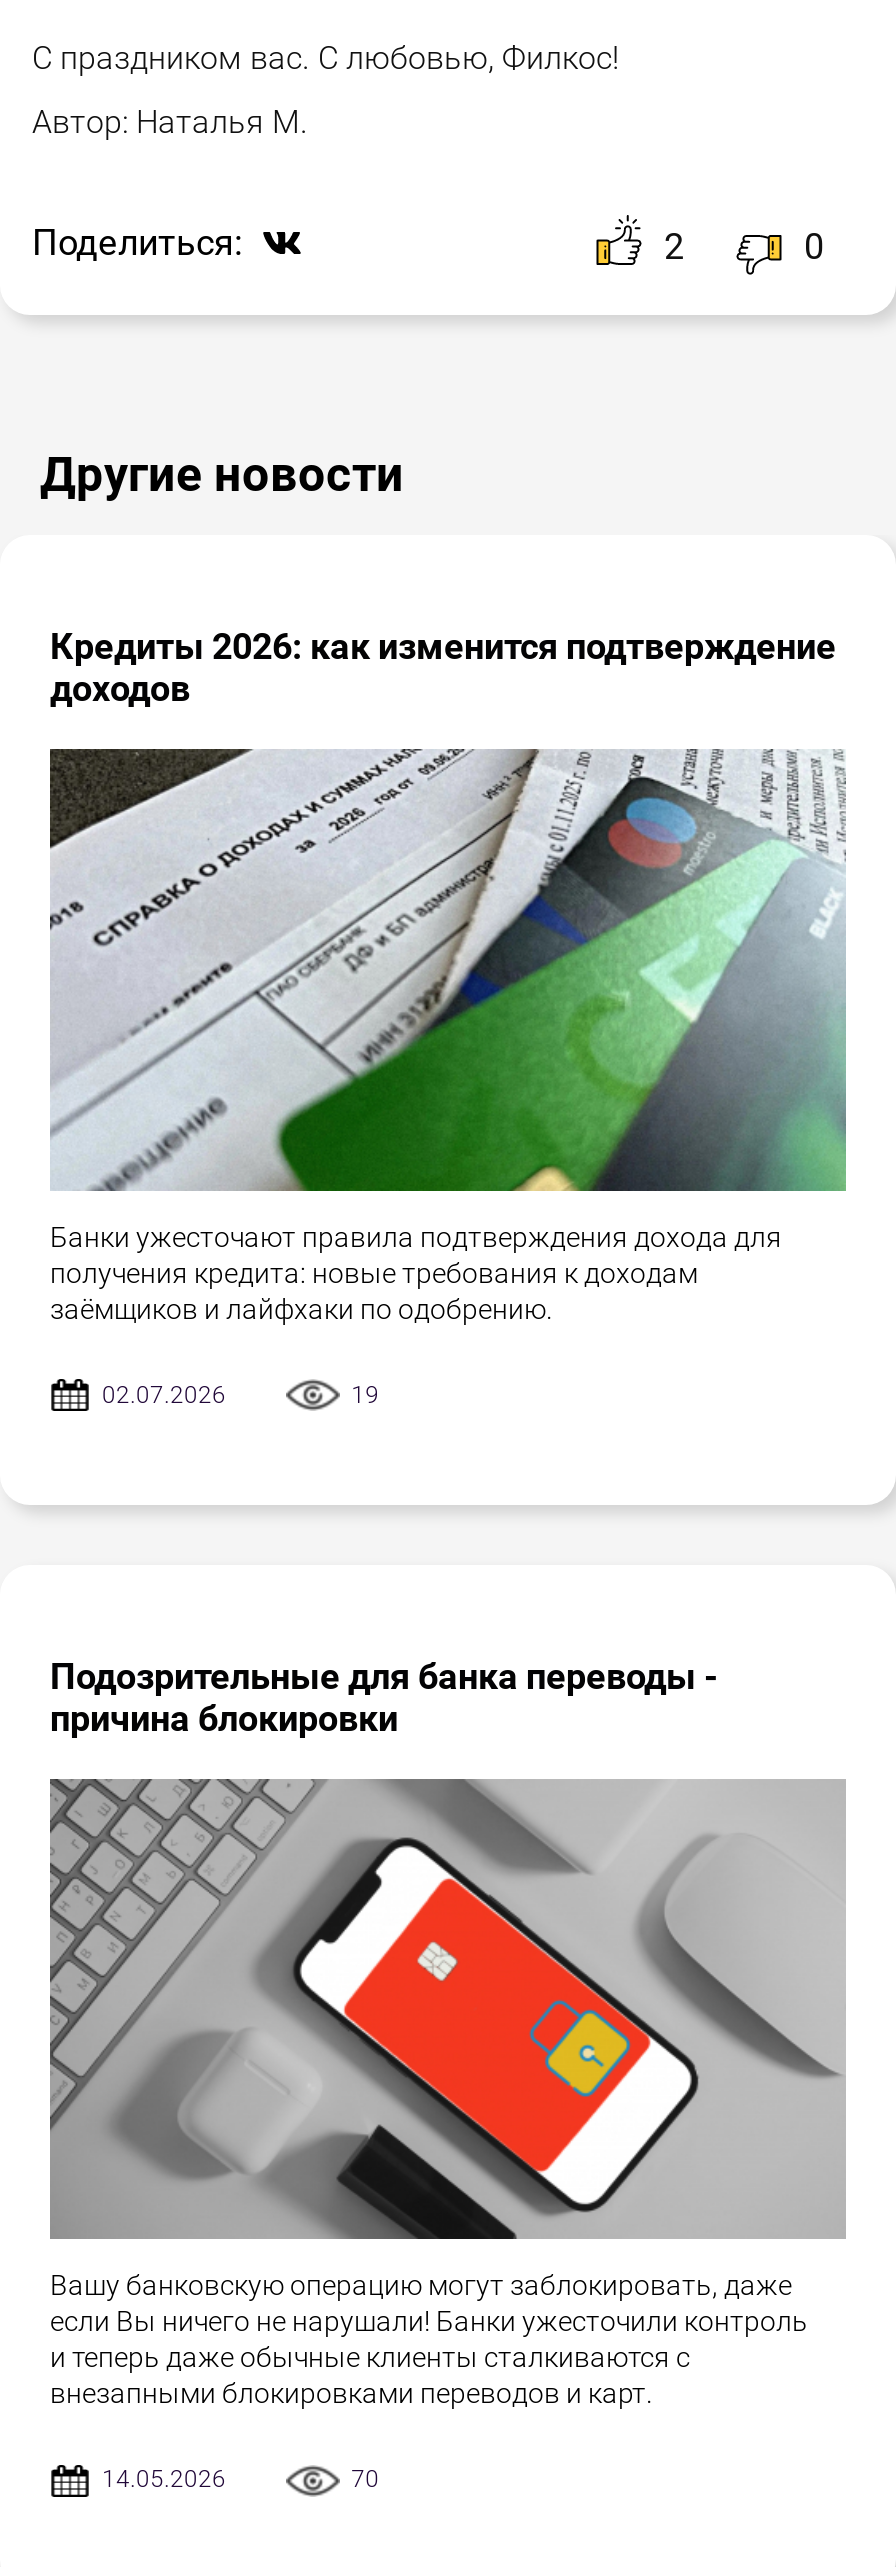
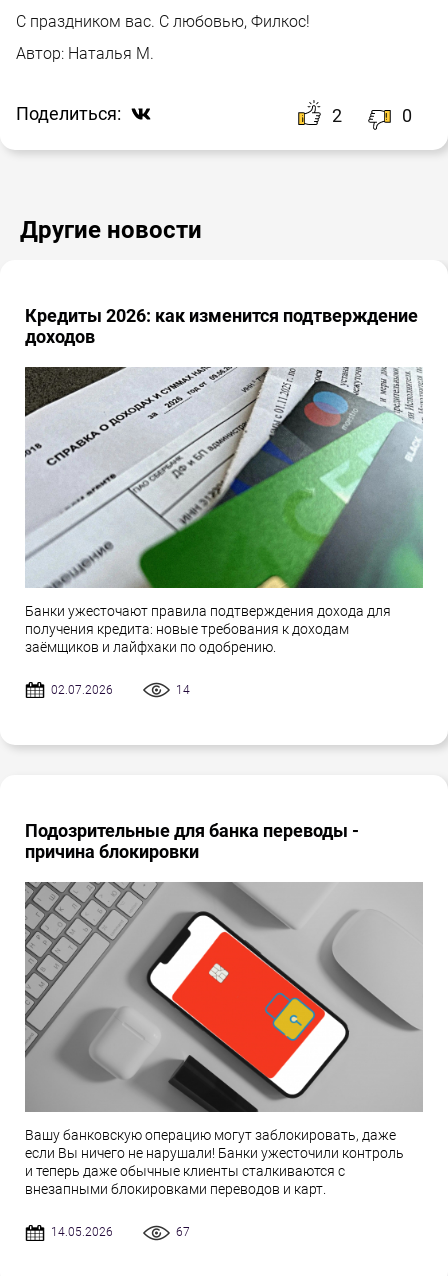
- 19
+ 14

- 70
+ 67
